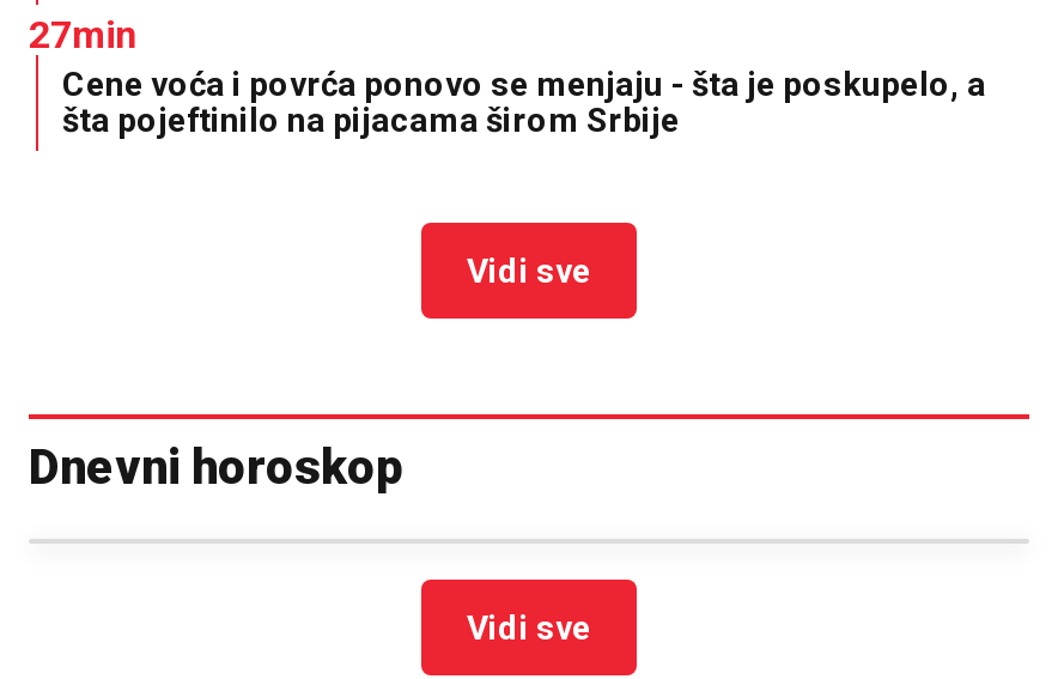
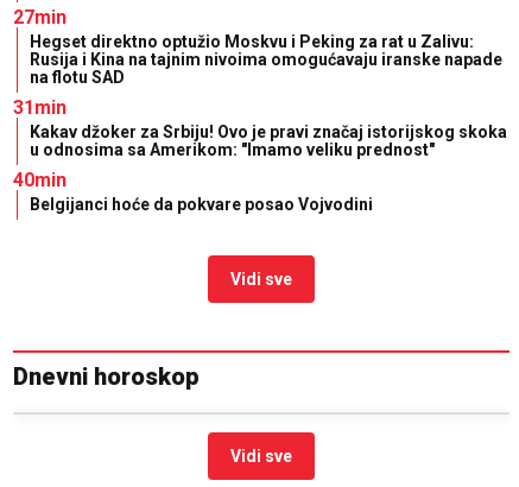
- Cene voća i povrća ponovo se menjaju - šta je poskupelo, a
- šta pojeftinilo na pijacama širom Srbije
+ Hegset direktno optužio Moskvu i Peking za rat u Zalivu:
+ Rusija i Kina na tajnim nivoima omogućavaju iranske napade
+ na flotu SAD
+ 31min
+ Kakav džoker za Srbiju! Ovo je pravi značaj istorijskog skoka
+ u odnosima sa Amerikom: "Imamo veliku prednost"
+ 40min
+ Belgijanci hoće da pokvare posao Vojvodini
